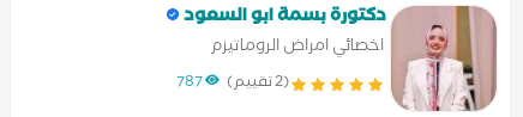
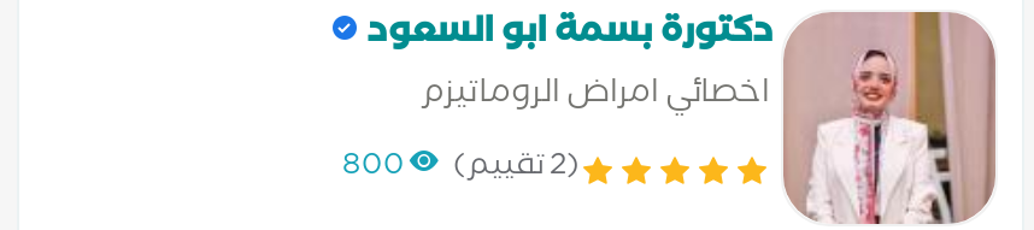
- 787
+ 800
